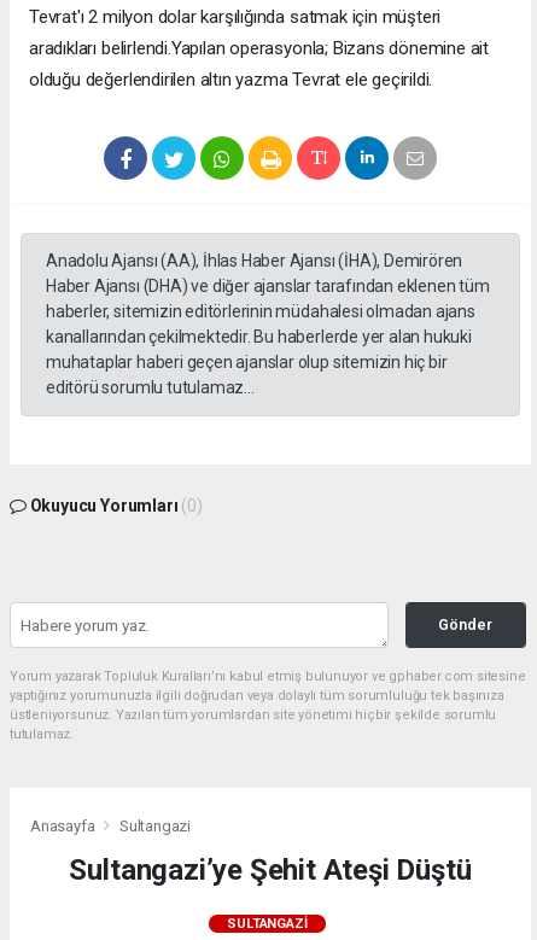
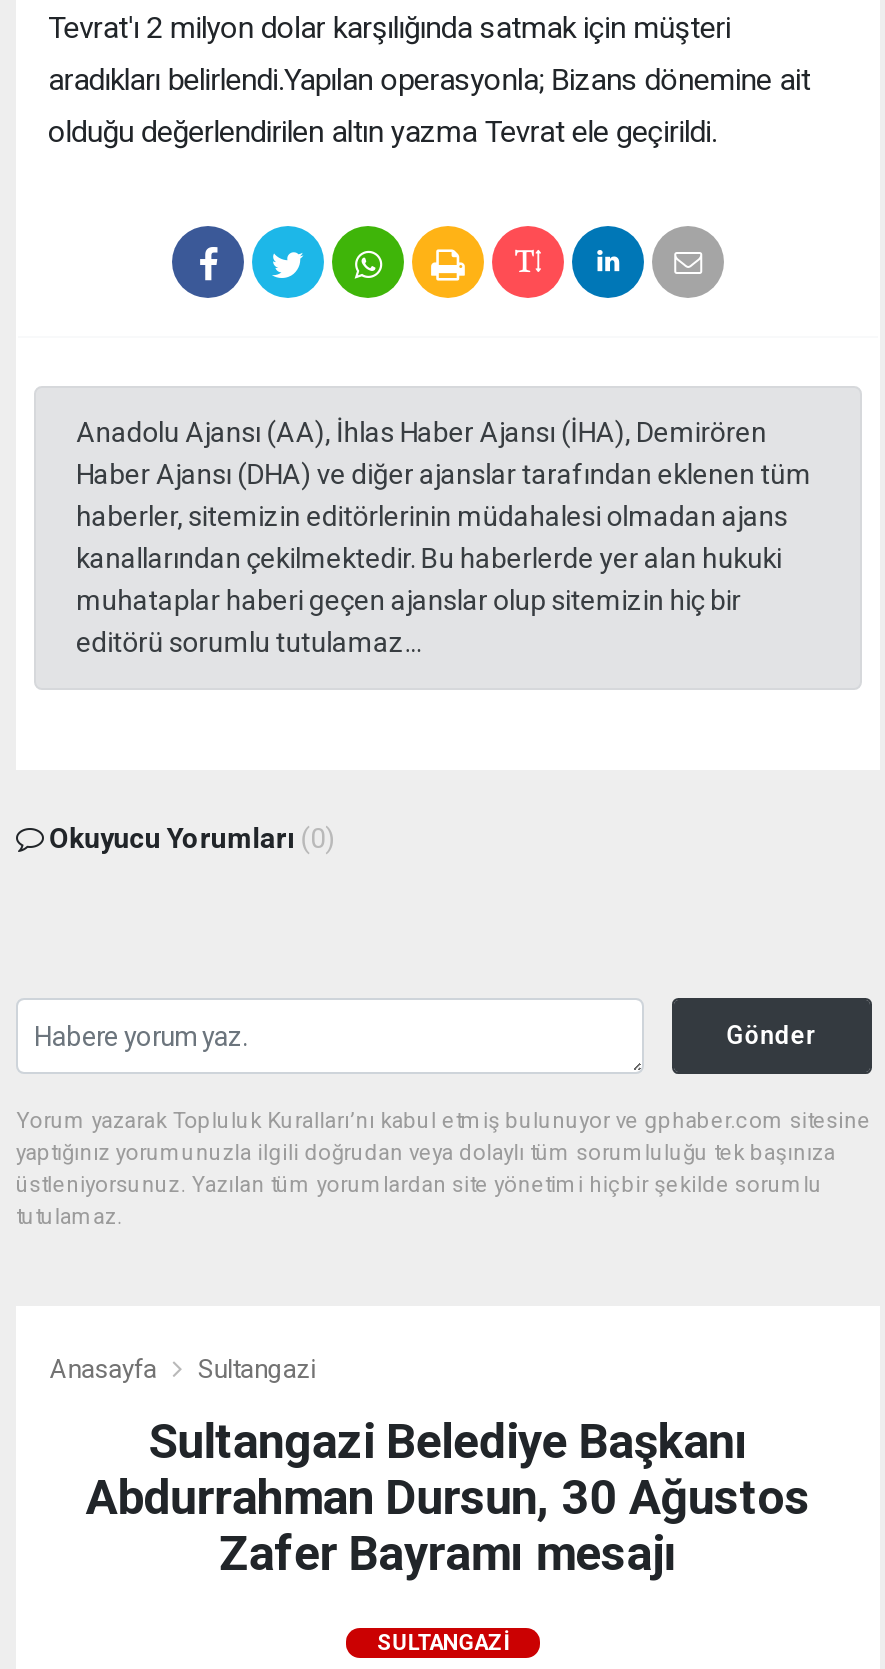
- Sultangazi’ye Şehit Ateşi Düştü
+ Sultangazi Belediye Başkanı
+ Abdurrahman Dursun, 30 Ağustos
+ Zafer Bayramı mesajı
